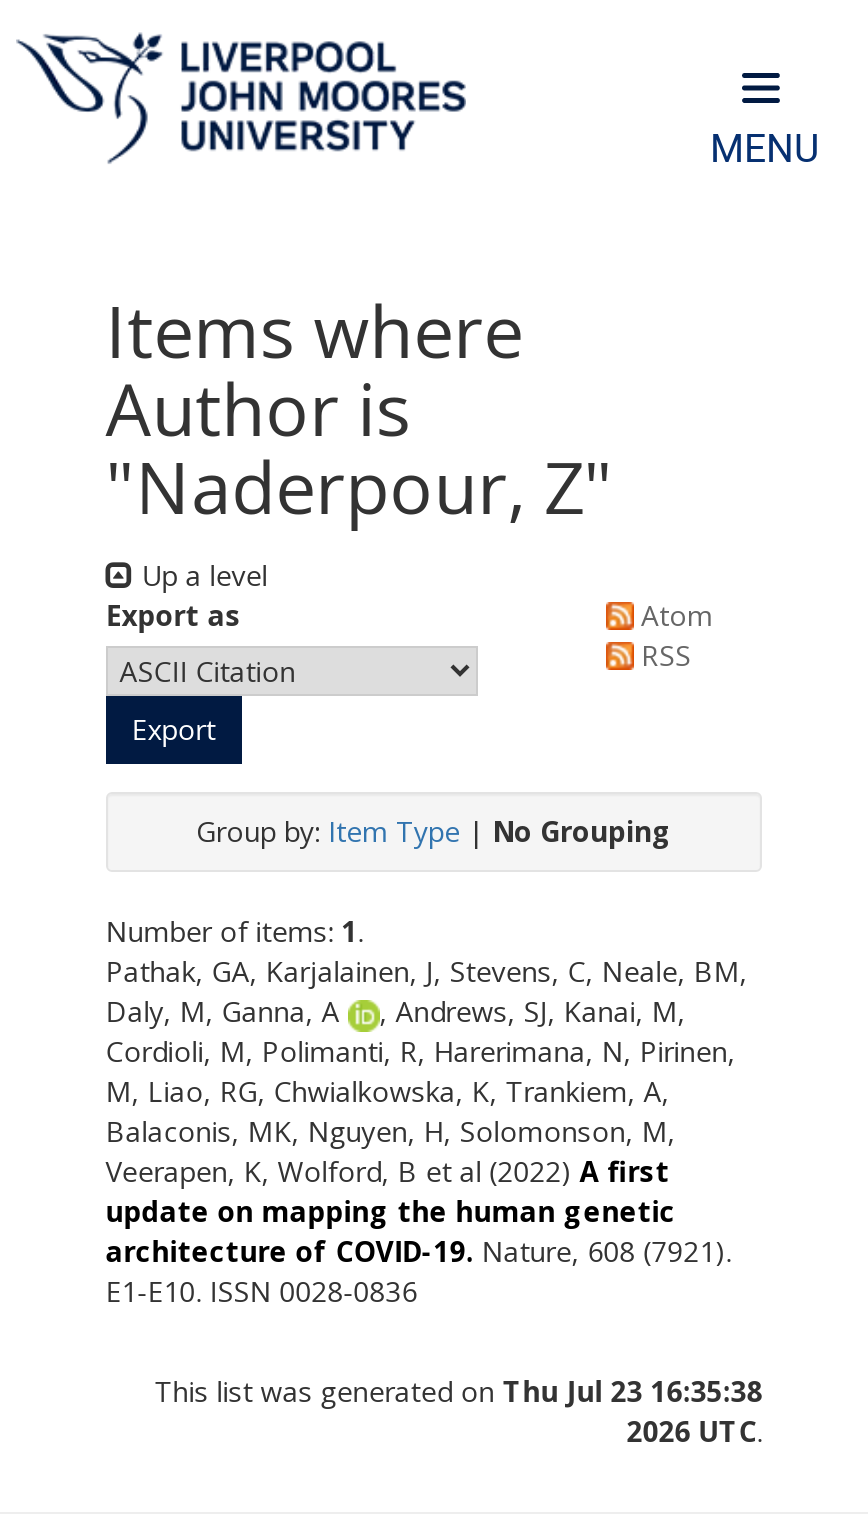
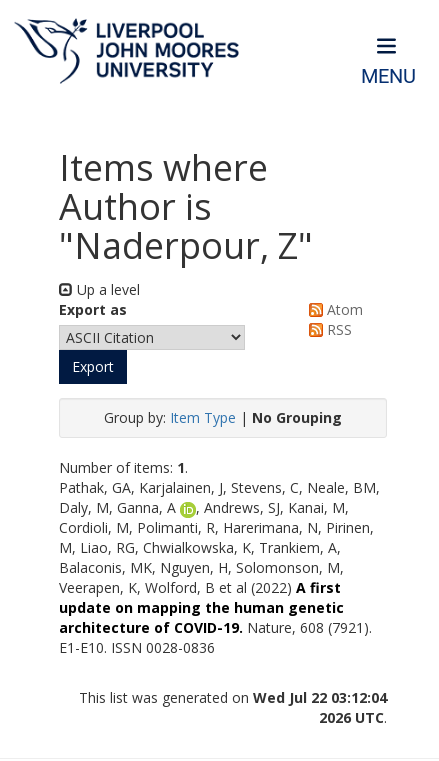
- This list was generated on Thu Jul 23 16:35:38
+ This list was generated on Wed Jul 22 03:12:04
